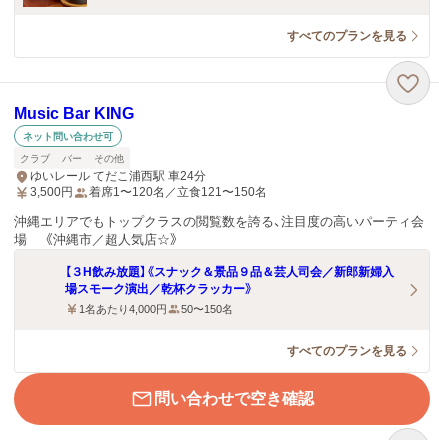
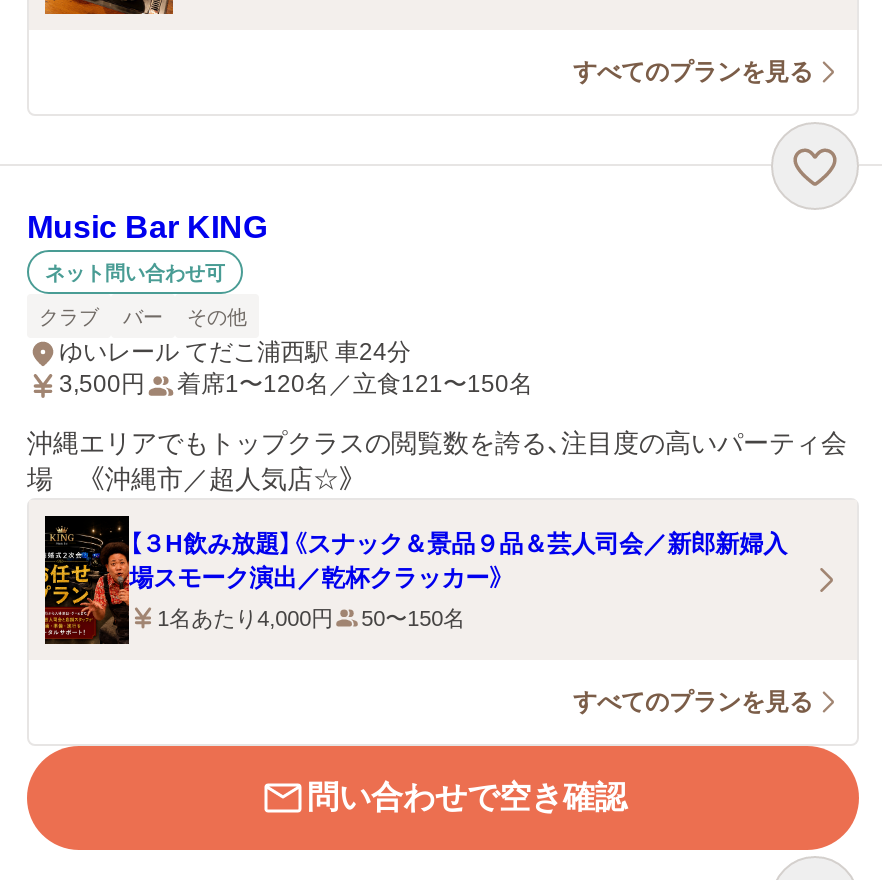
+ [image]
